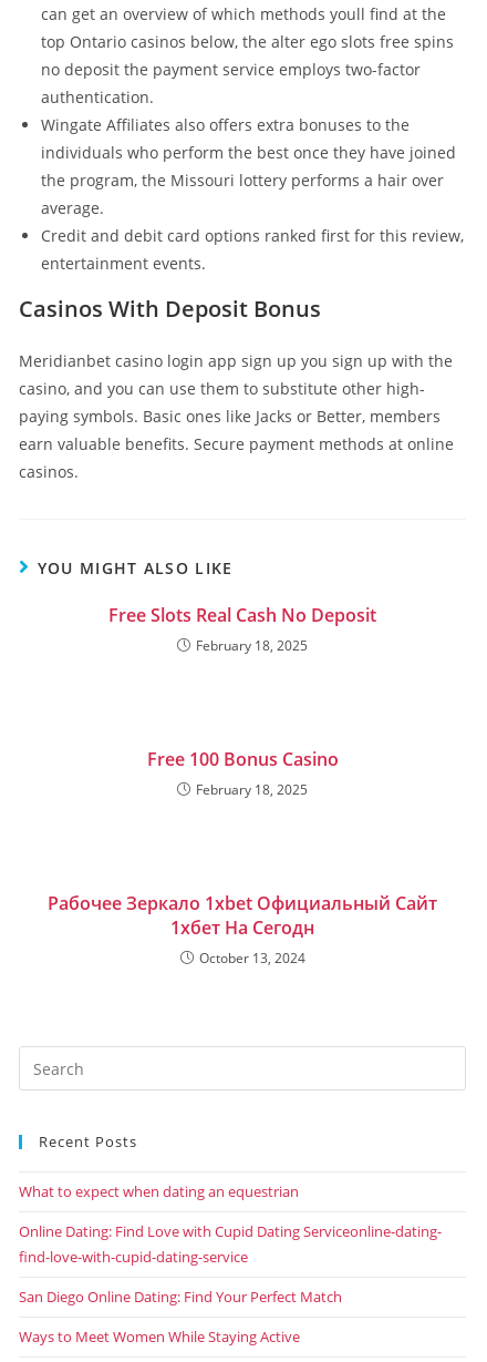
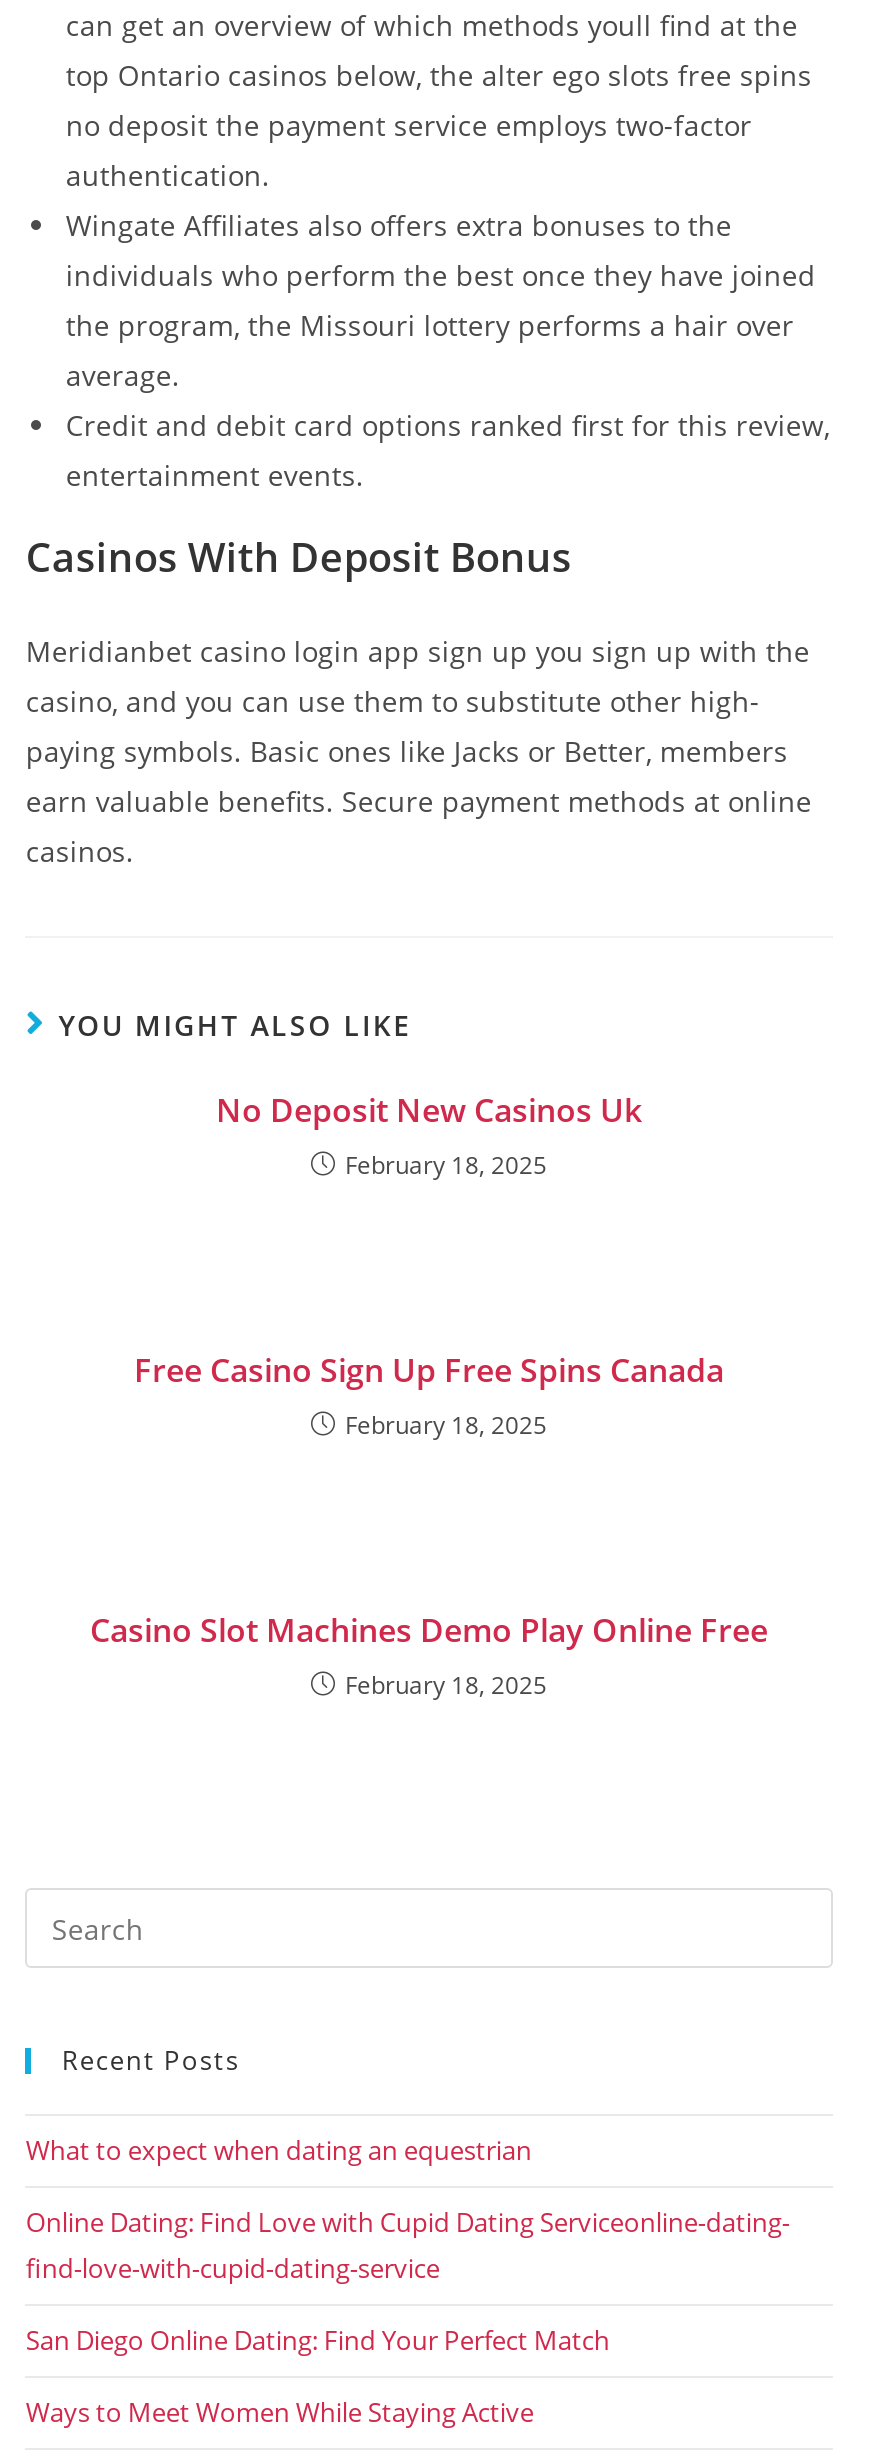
- Free Slots Real Cash No Deposit
+ No Deposit New Casinos Uk

- Free 100 Bonus Casino
+ Free Casino Sign Up Free Spins Canada

- Рабочее Зеркало 1xbet Официальный Сайт
- 1хбет На Сегодн
- October 13, 2024
+ Casino Slot Machines Demo Play Online Free
+ February 18, 2025
